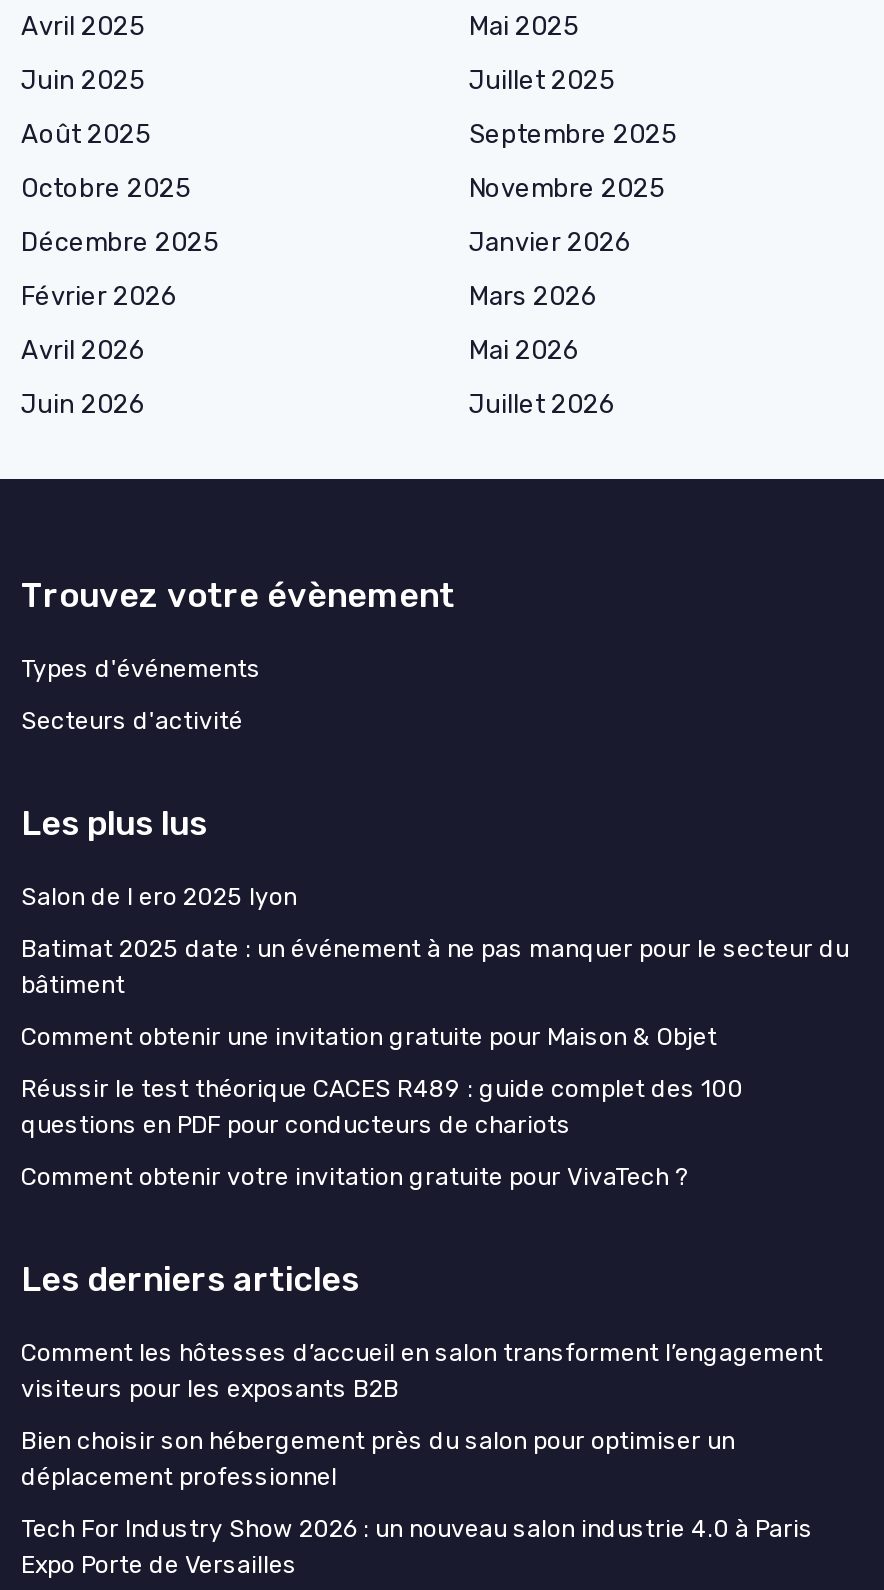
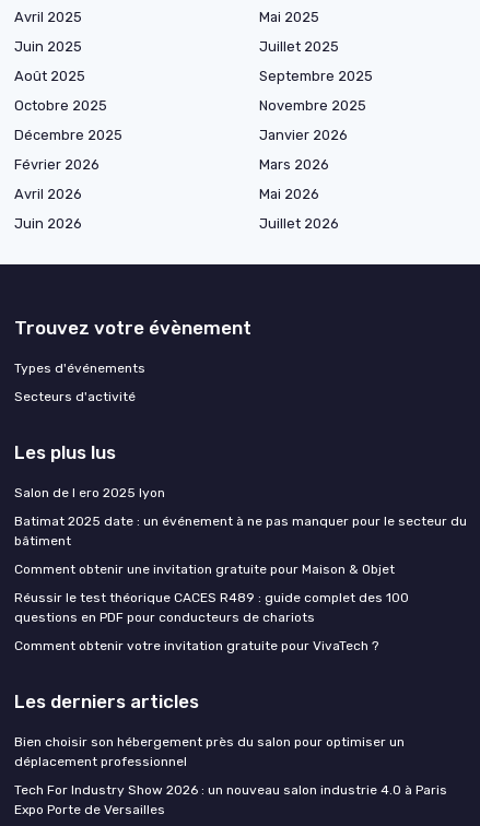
- Comment les hôtesses d’accueil en salon transforment l’engagement
- visiteurs pour les exposants B2B
